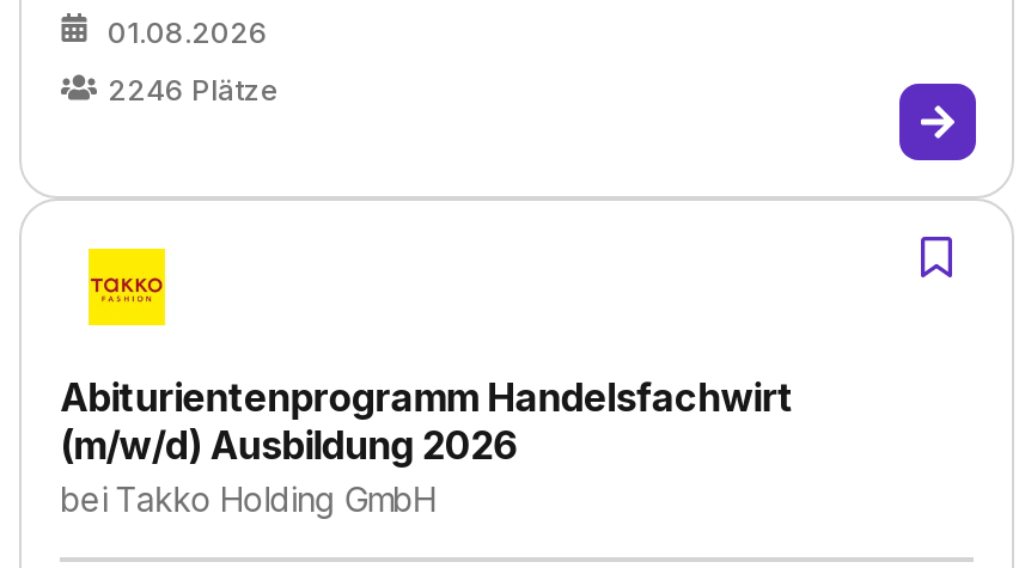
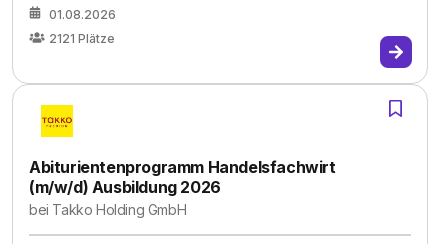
- 2246 Plätze
+ 2121 Plätze
